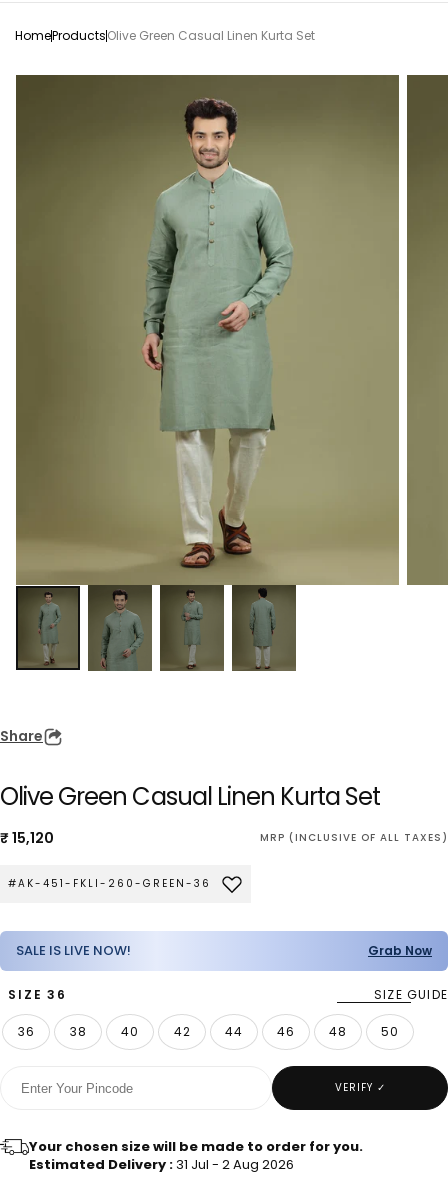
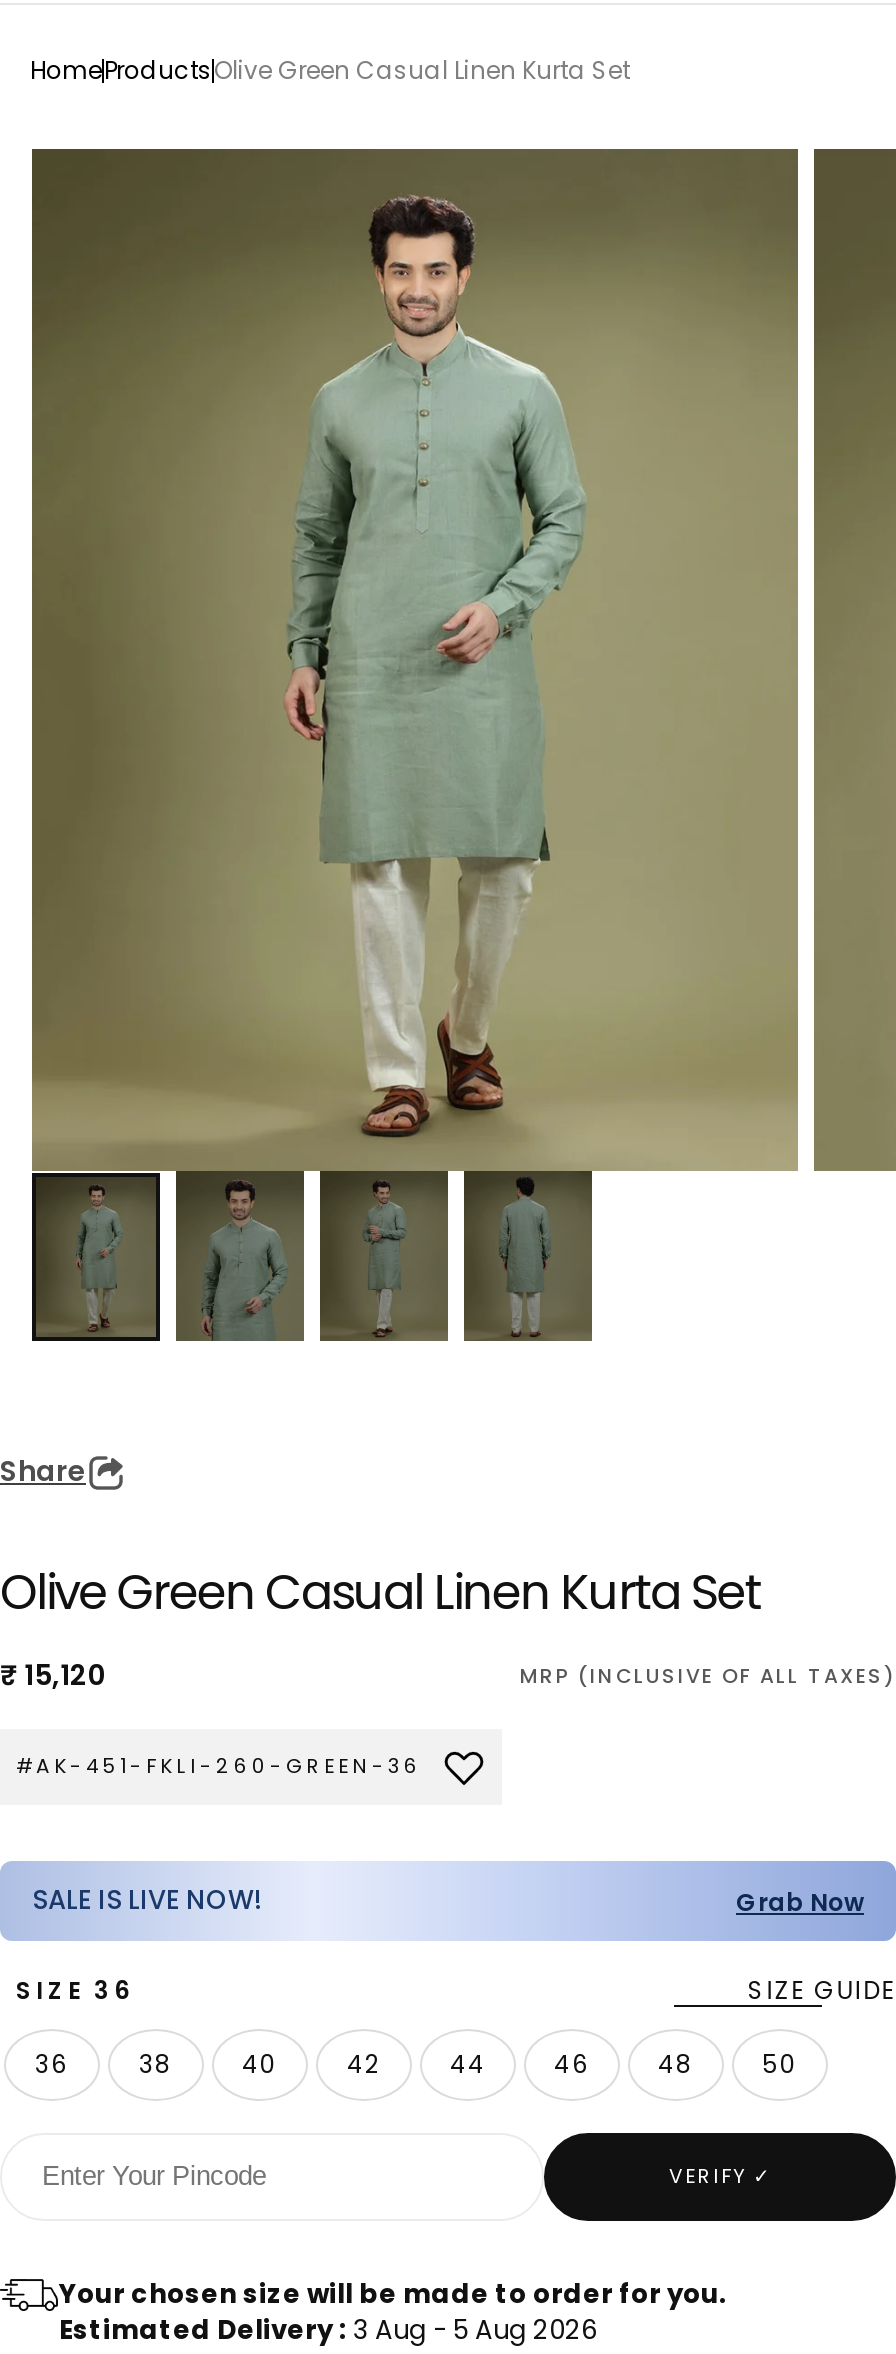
- Estimated Delivery : 31 Jul - 2 Aug 2026
+ Estimated Delivery : 3 Aug - 5 Aug 2026
